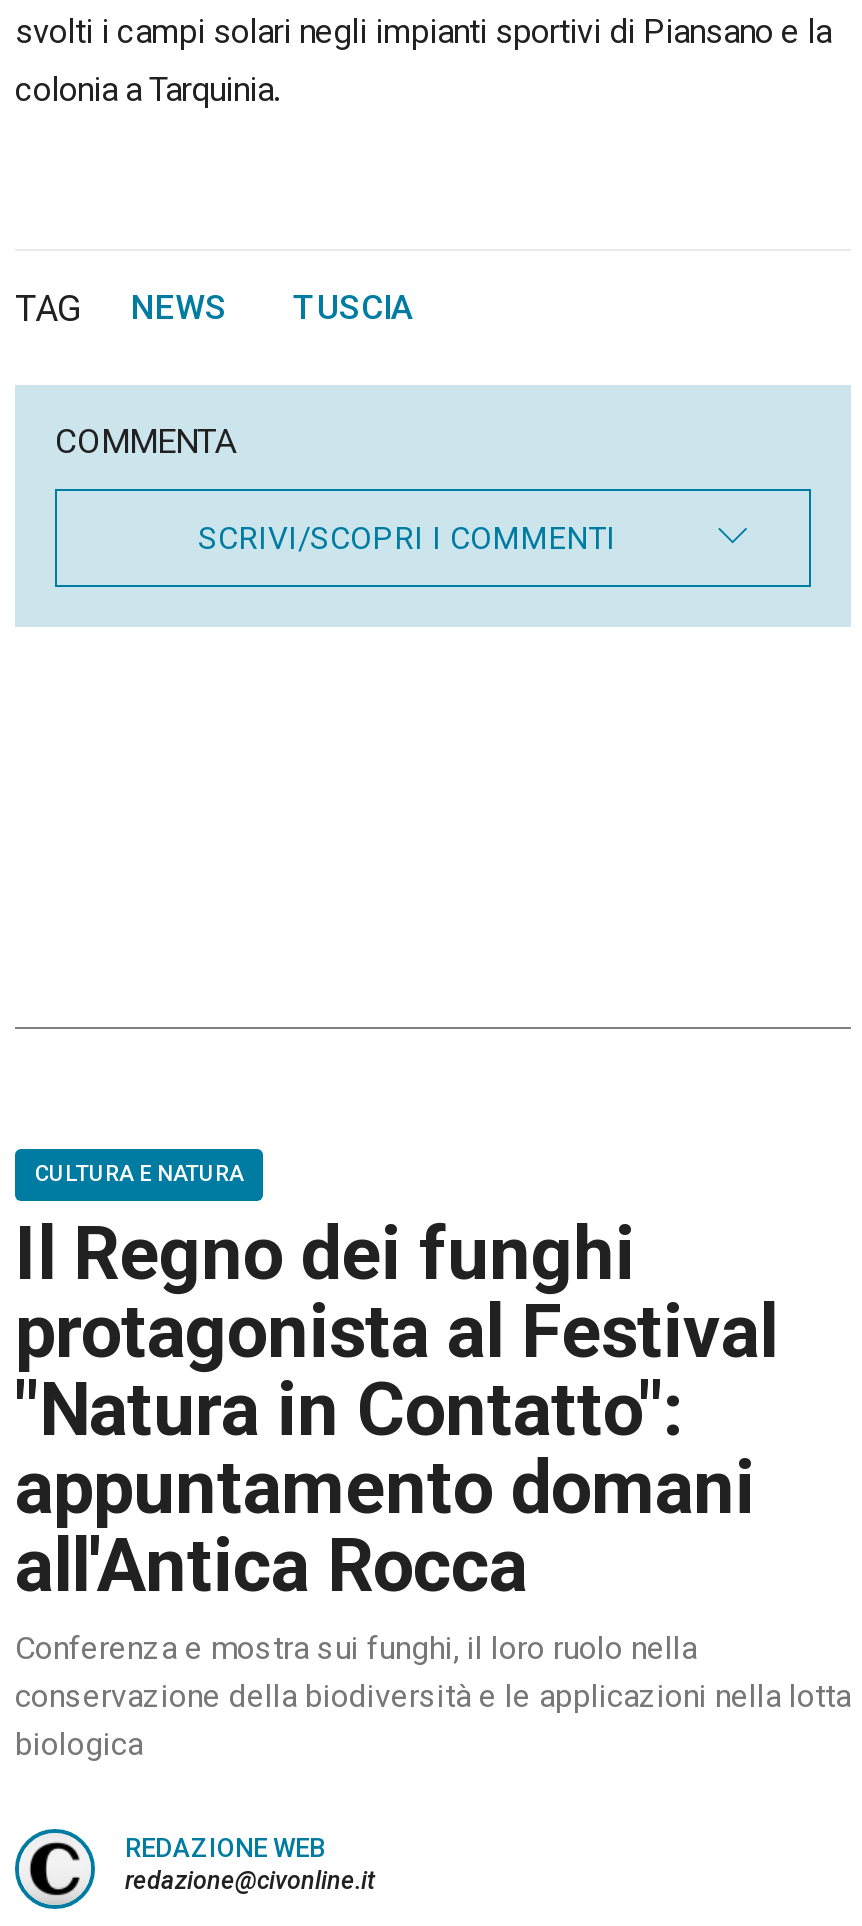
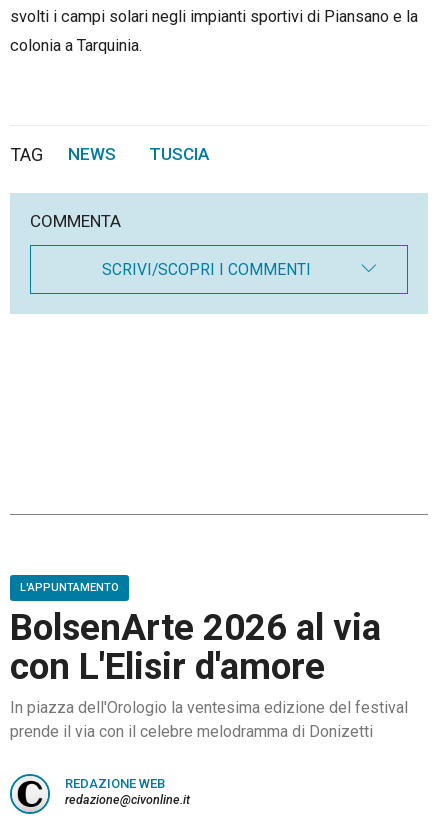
- CULTURA E NATURA
- Il Regno dei funghi
- protagonista al Festival
- "Natura in Contatto":
- appuntamento domani
- all'Antica Rocca
- Conferenza e mostra sui funghi, il loro ruolo nella
- conservazione della biodiversità e le applicazioni nella lotta
- biologica
+ L'APPUNTAMENTO
+ BolsenArte 2026 al via
+ con L'Elisir d'amore
+ In piazza dell'Orologio la ventesima edizione del festival
+ prende il via con il celebre melodramma di Donizetti
